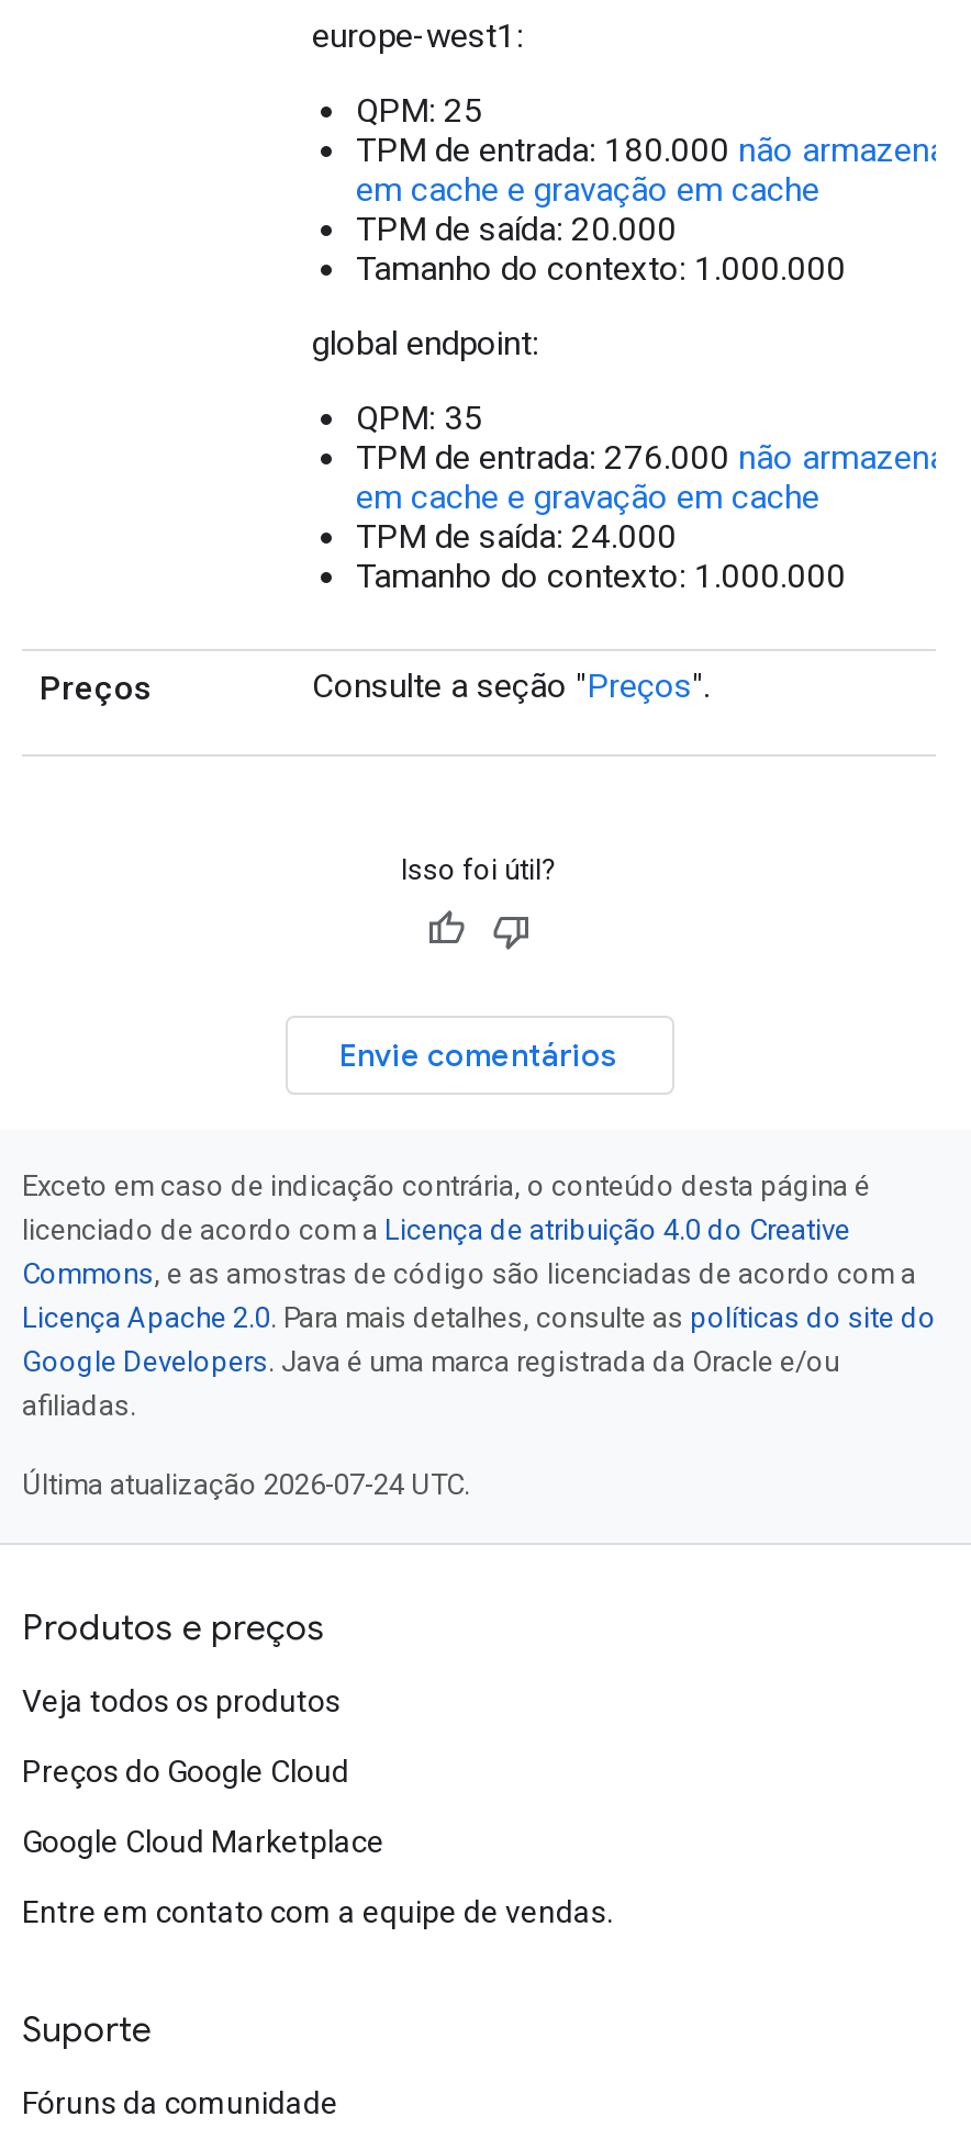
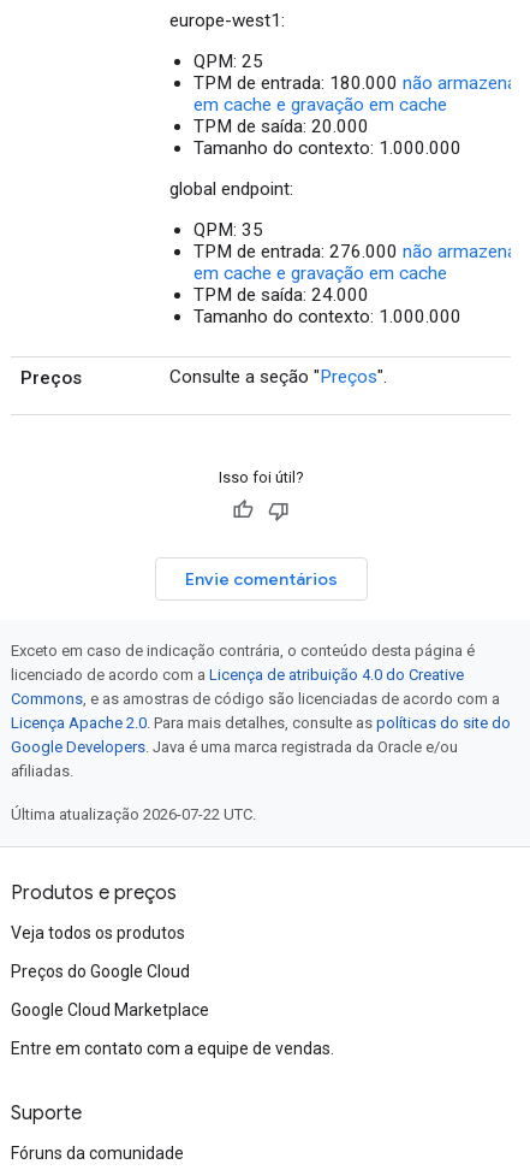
- Última atualização 2026-07-24 UTC.
+ Última atualização 2026-07-22 UTC.
